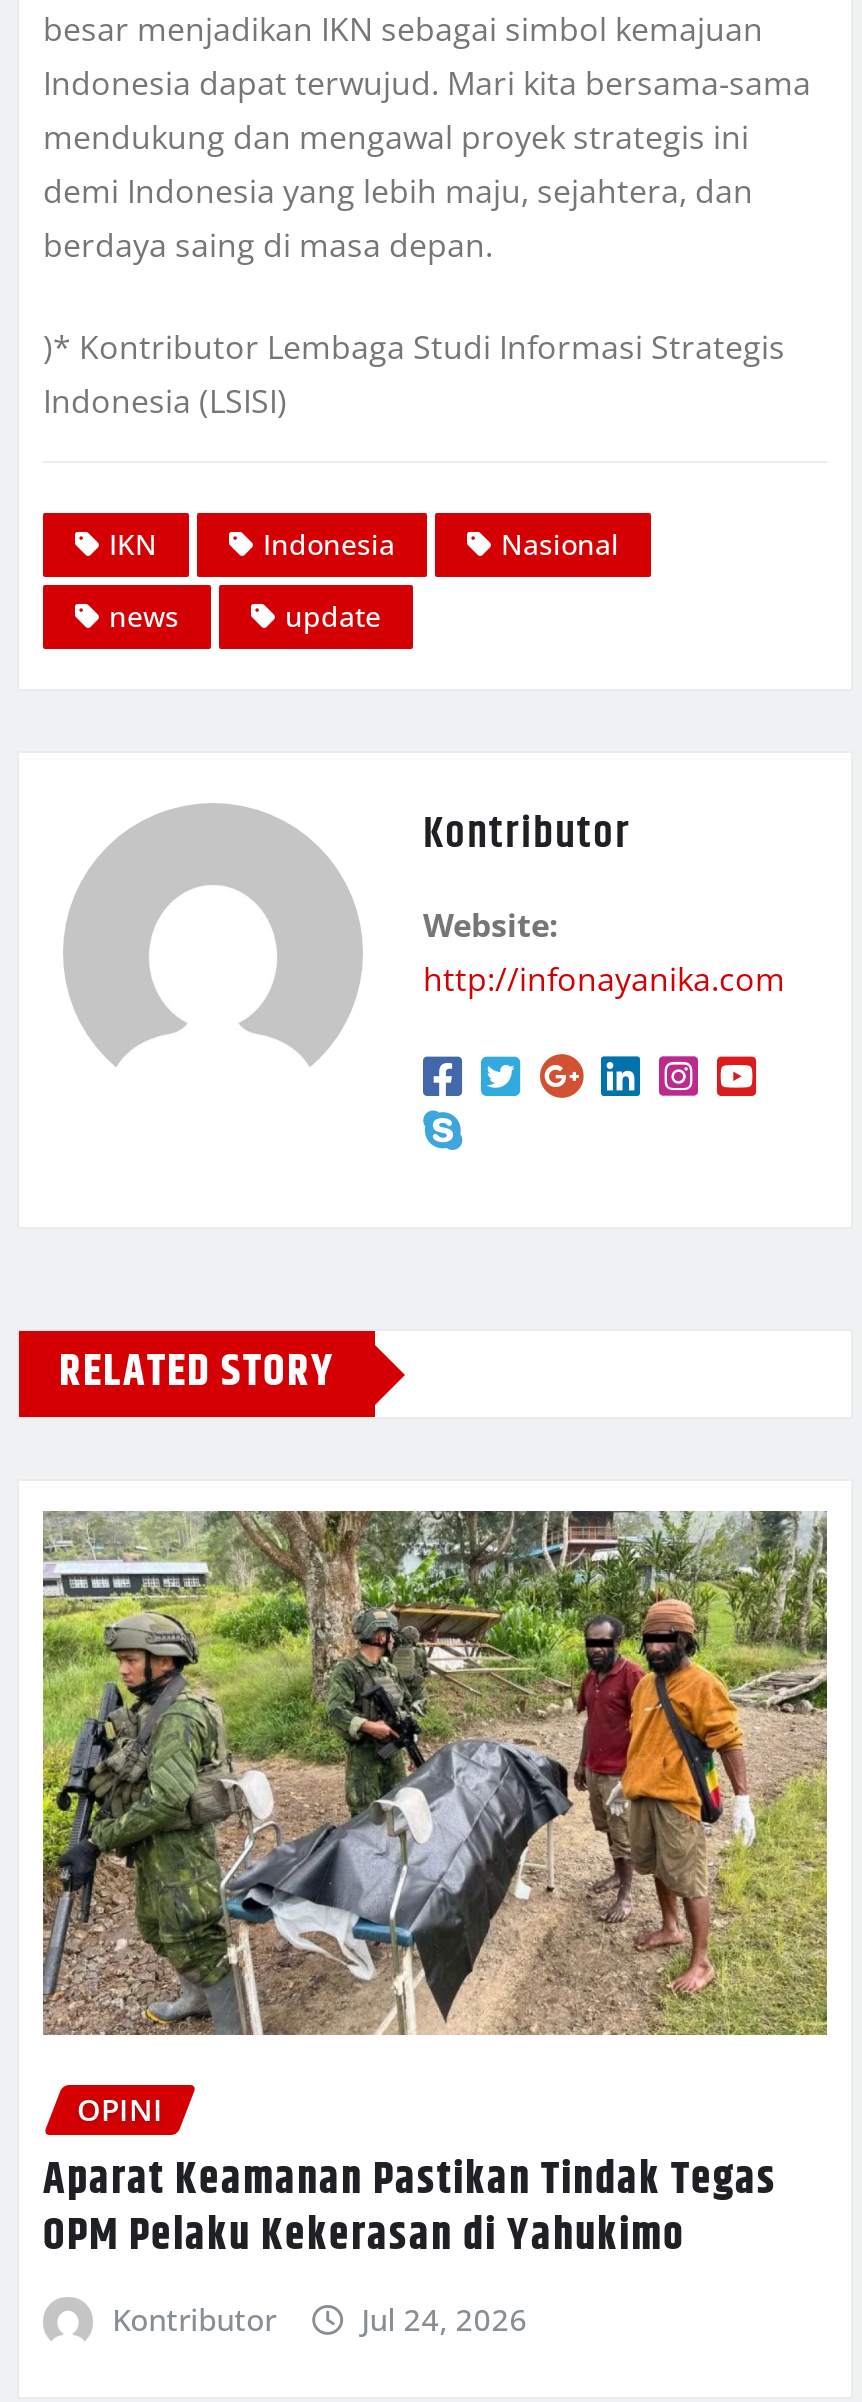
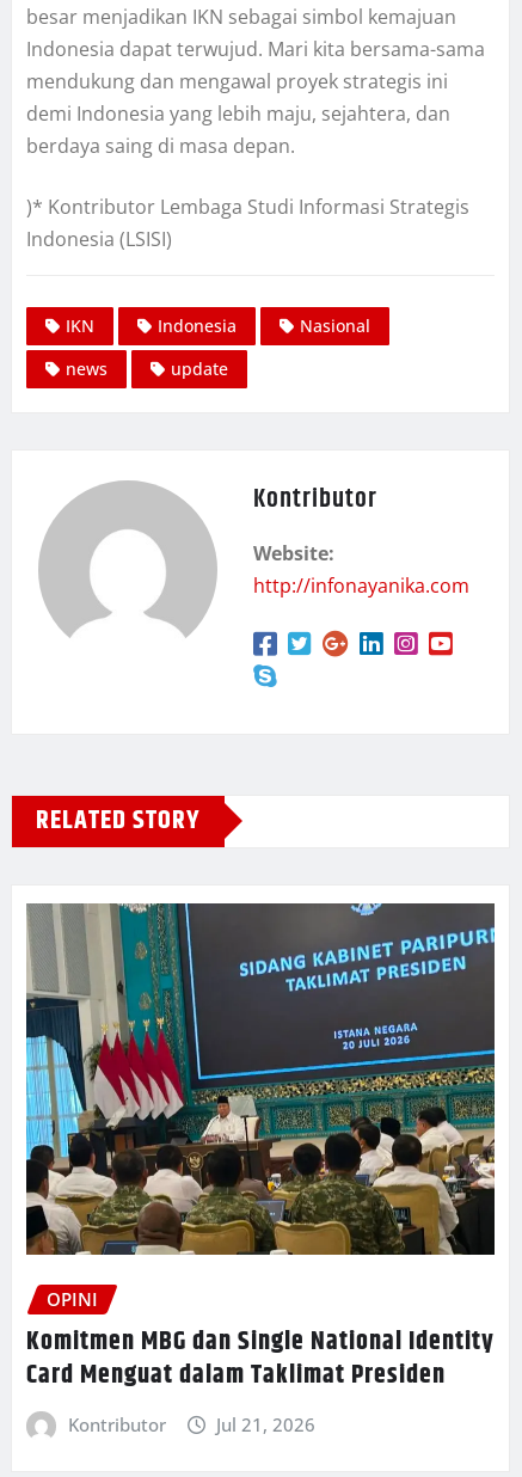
- [image]
+ [image]

- Aparat Keamanan Pastikan Tindak Tegas
- OPM Pelaku Kekerasan di Yahukimo
+ Komitmen MBG dan Single National Identity
+ Card Menguat dalam Taklimat Presiden

- Jul 24, 2026
+ Jul 21, 2026
